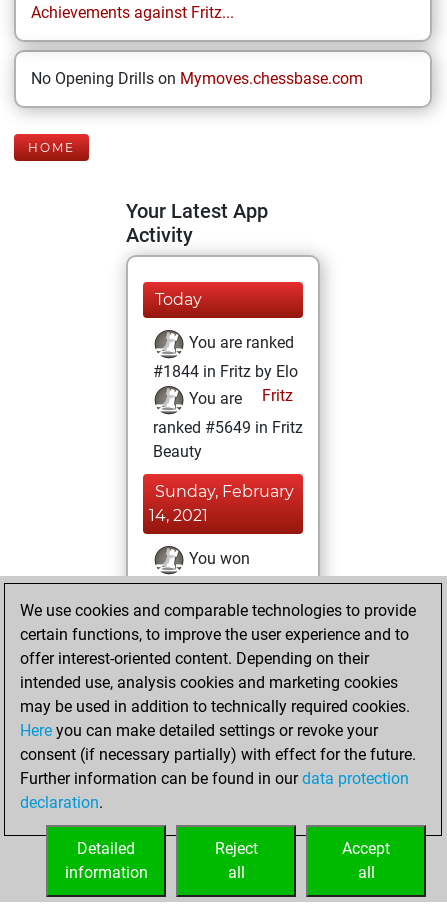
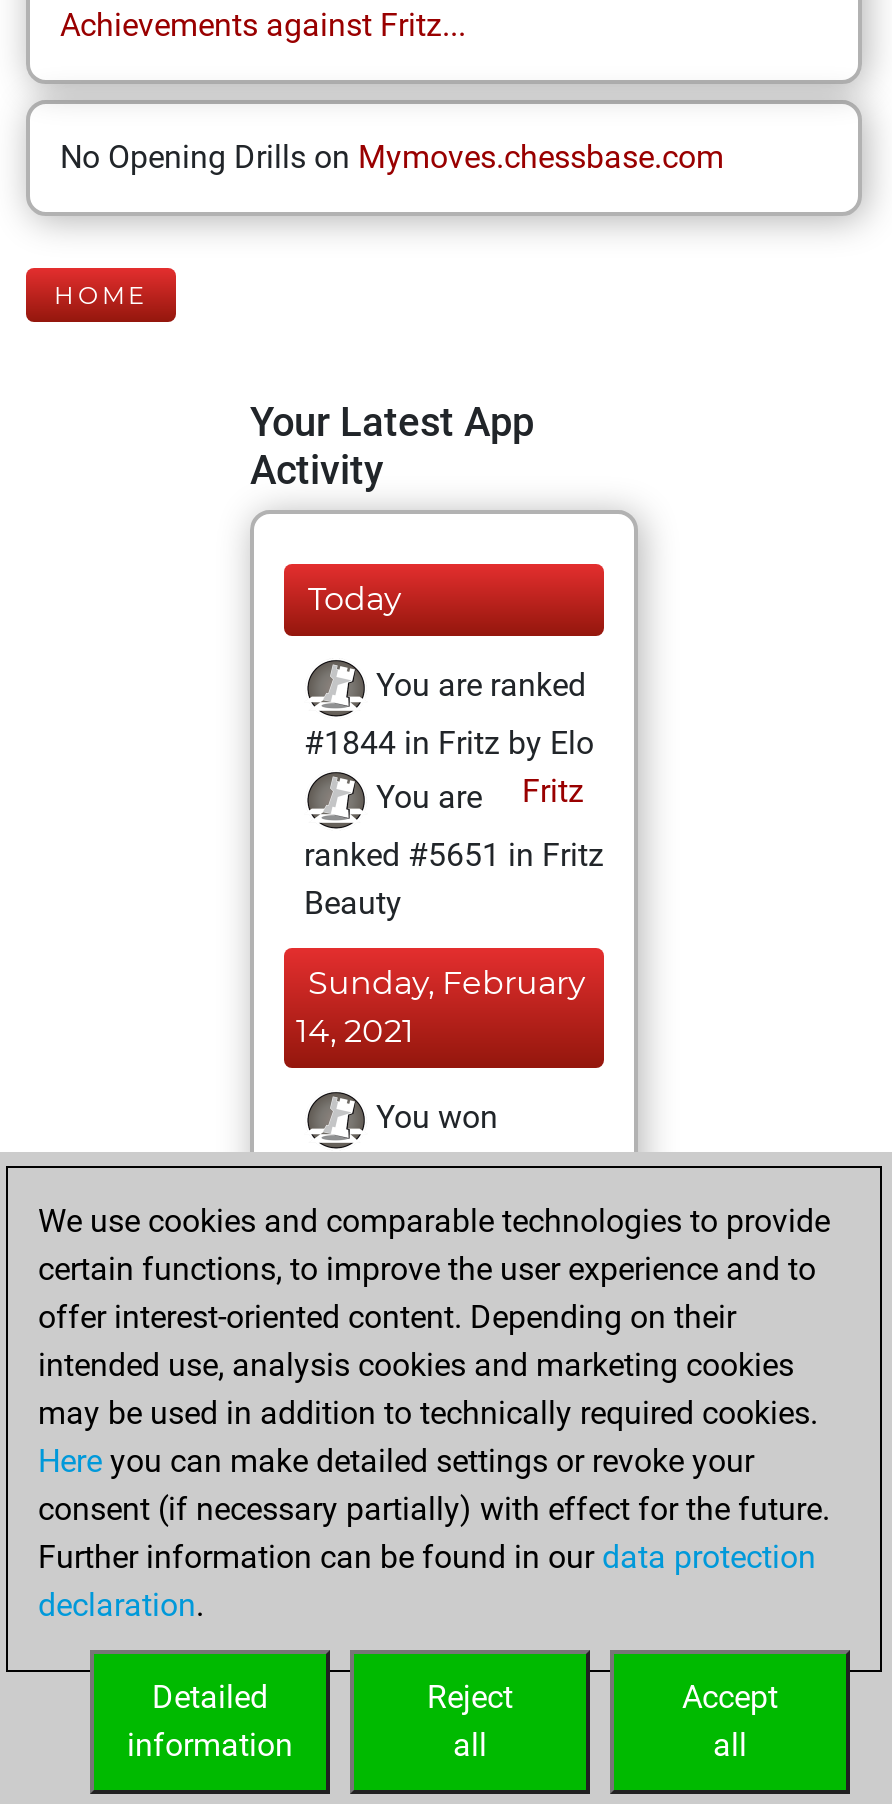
- ranked #5649 in Fritz
+ ranked #5651 in Fritz
